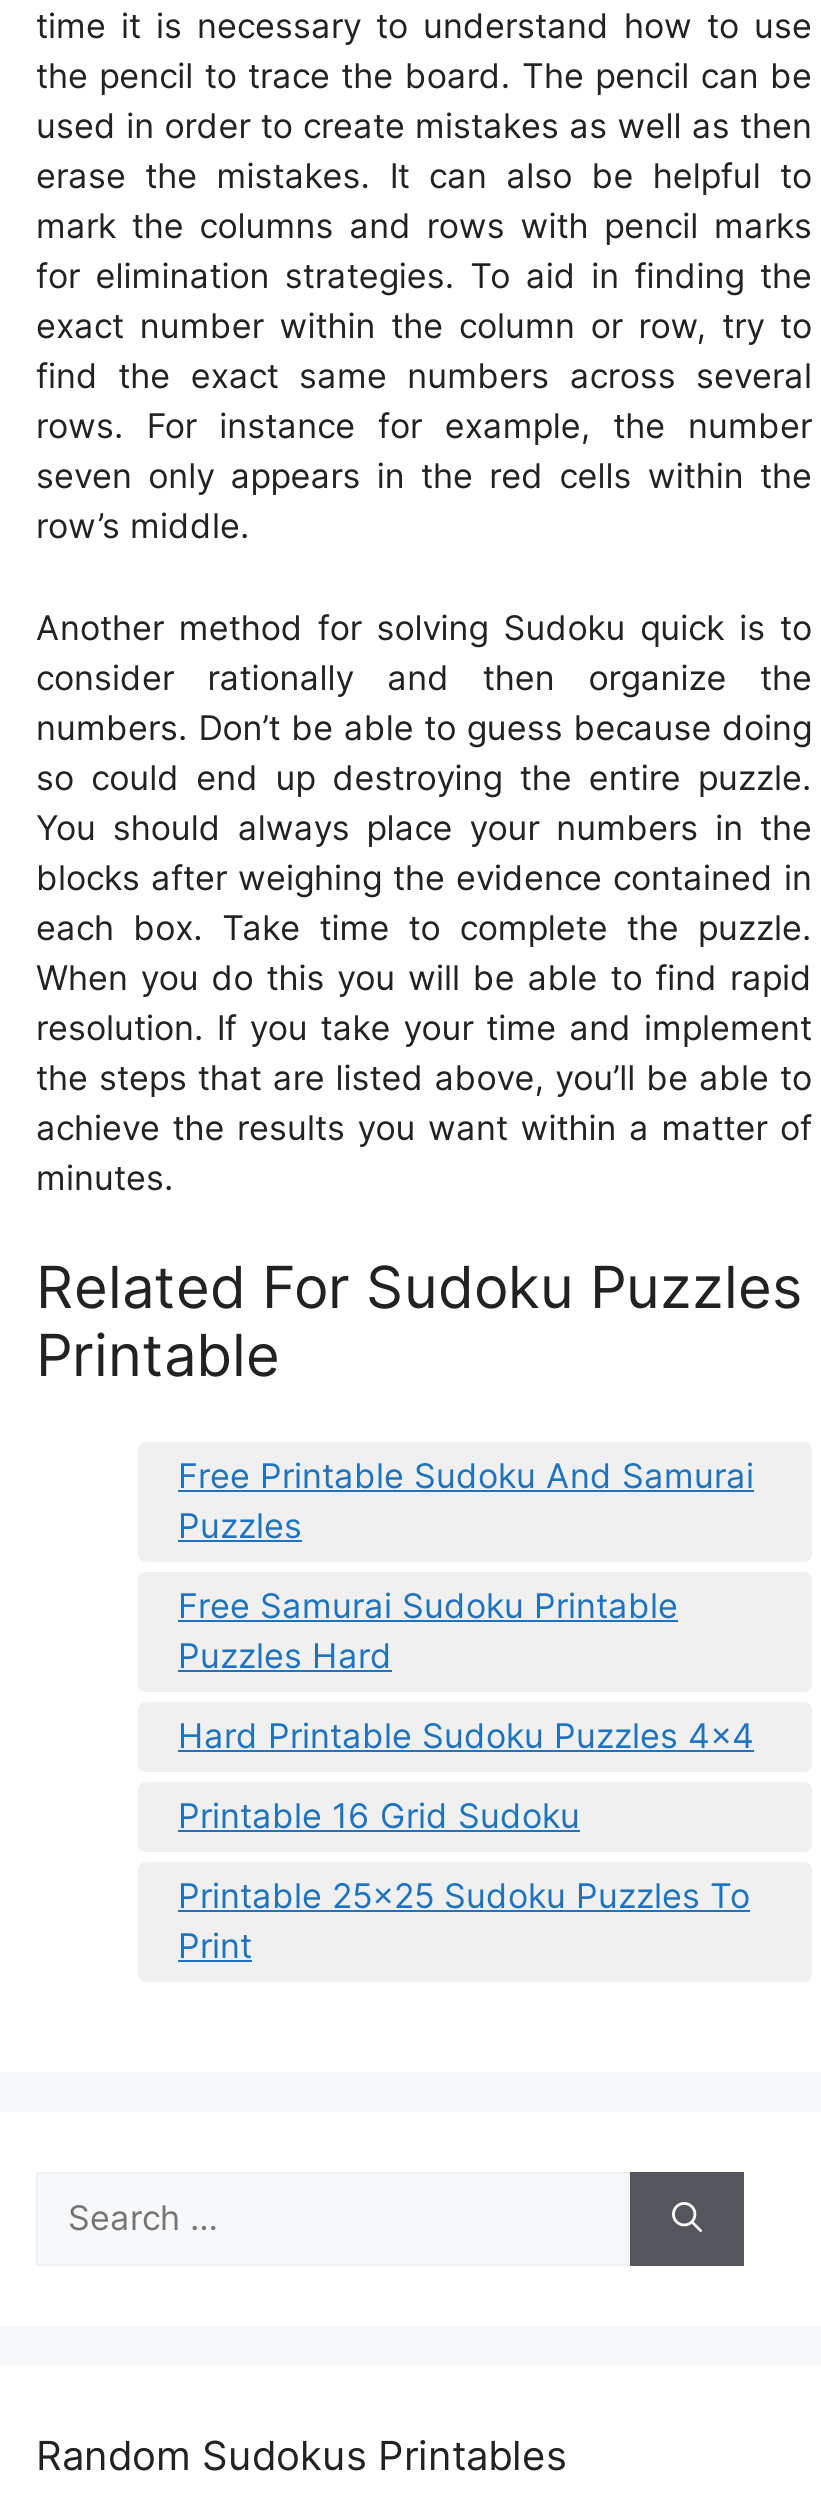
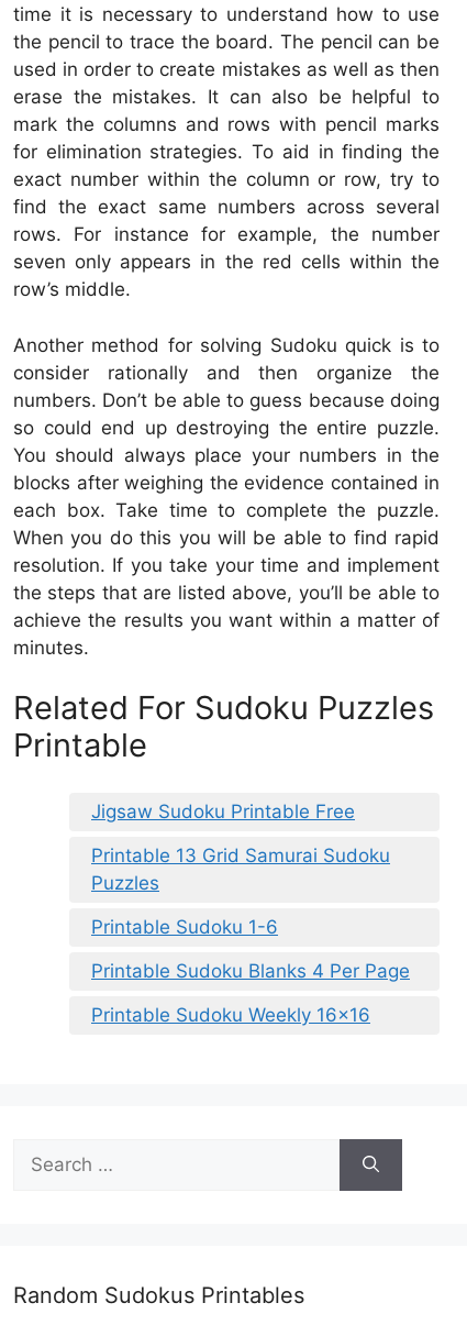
- Free Printable Sudoku And Samurai
+ Jigsaw Sudoku Printable Free
+ Printable 13 Grid Samurai Sudoku

moved down: Puzzles

- Free Samurai Sudoku Printable
- Puzzles Hard
- Hard Printable Sudoku Puzzles 4×4
- Printable 16 Grid Sudoku
- Printable 25×25 Sudoku Puzzles To
- Print
+ Printable Sudoku 1-6
+ Printable Sudoku Blanks 4 Per Page
+ Printable Sudoku Weekly 16×16
